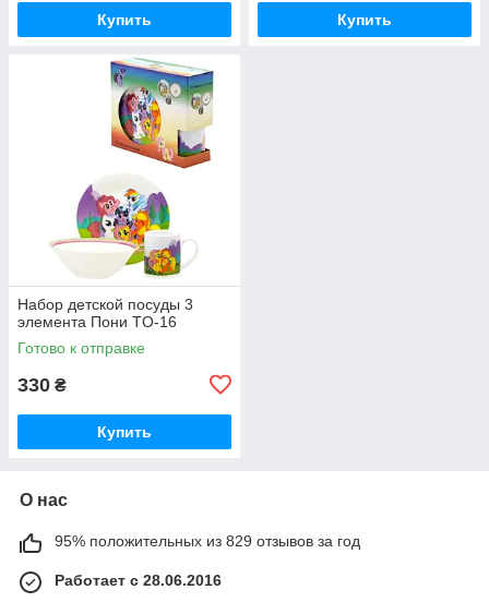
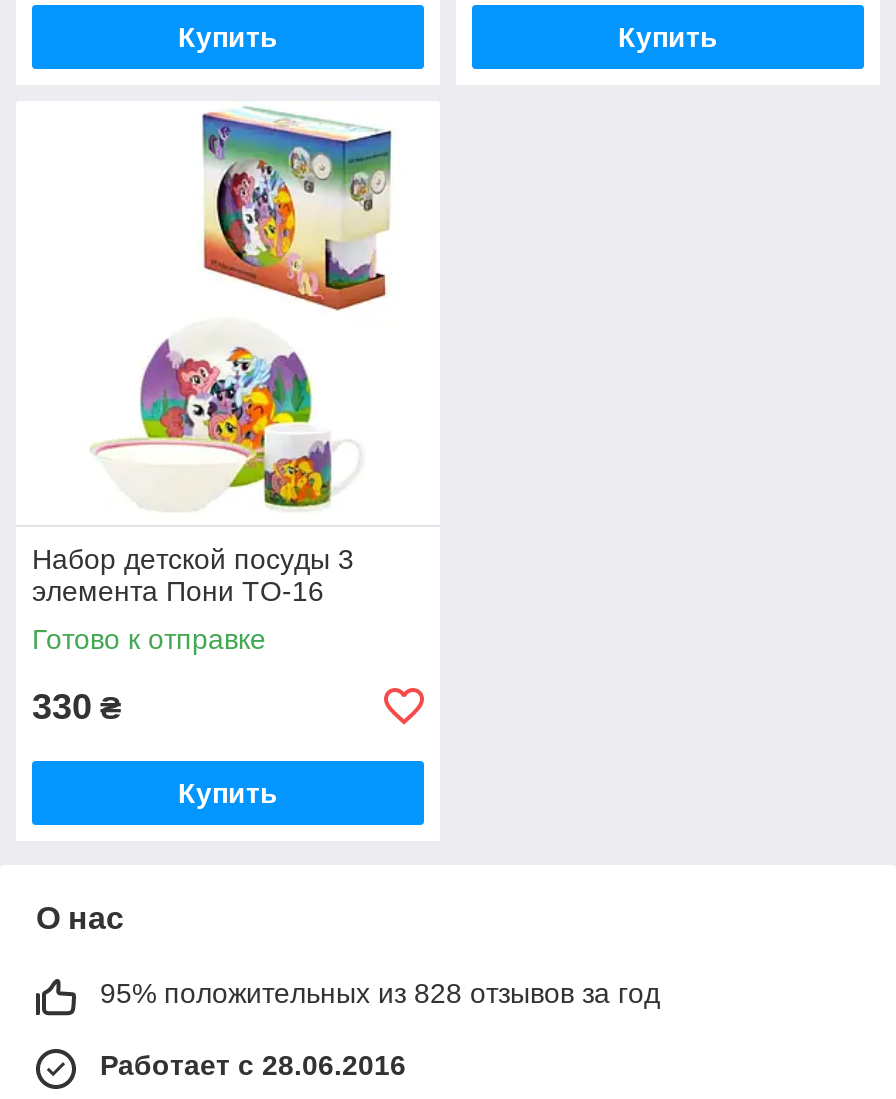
- 95% положительных из 829 отзывов за год
+ 95% положительных из 828 отзывов за год
